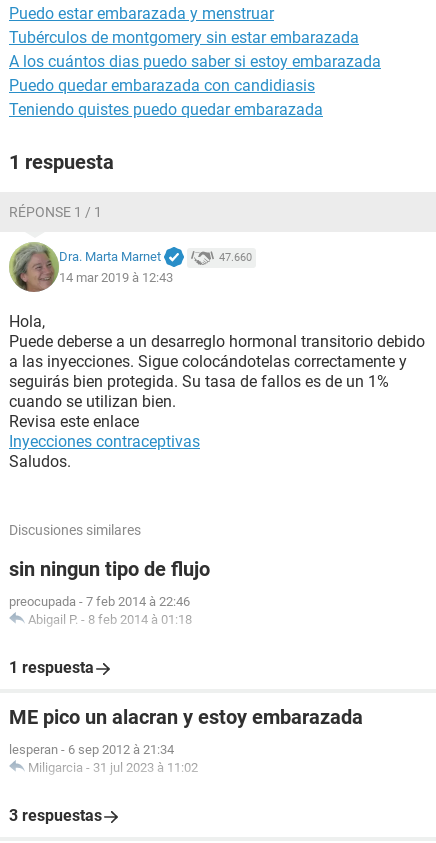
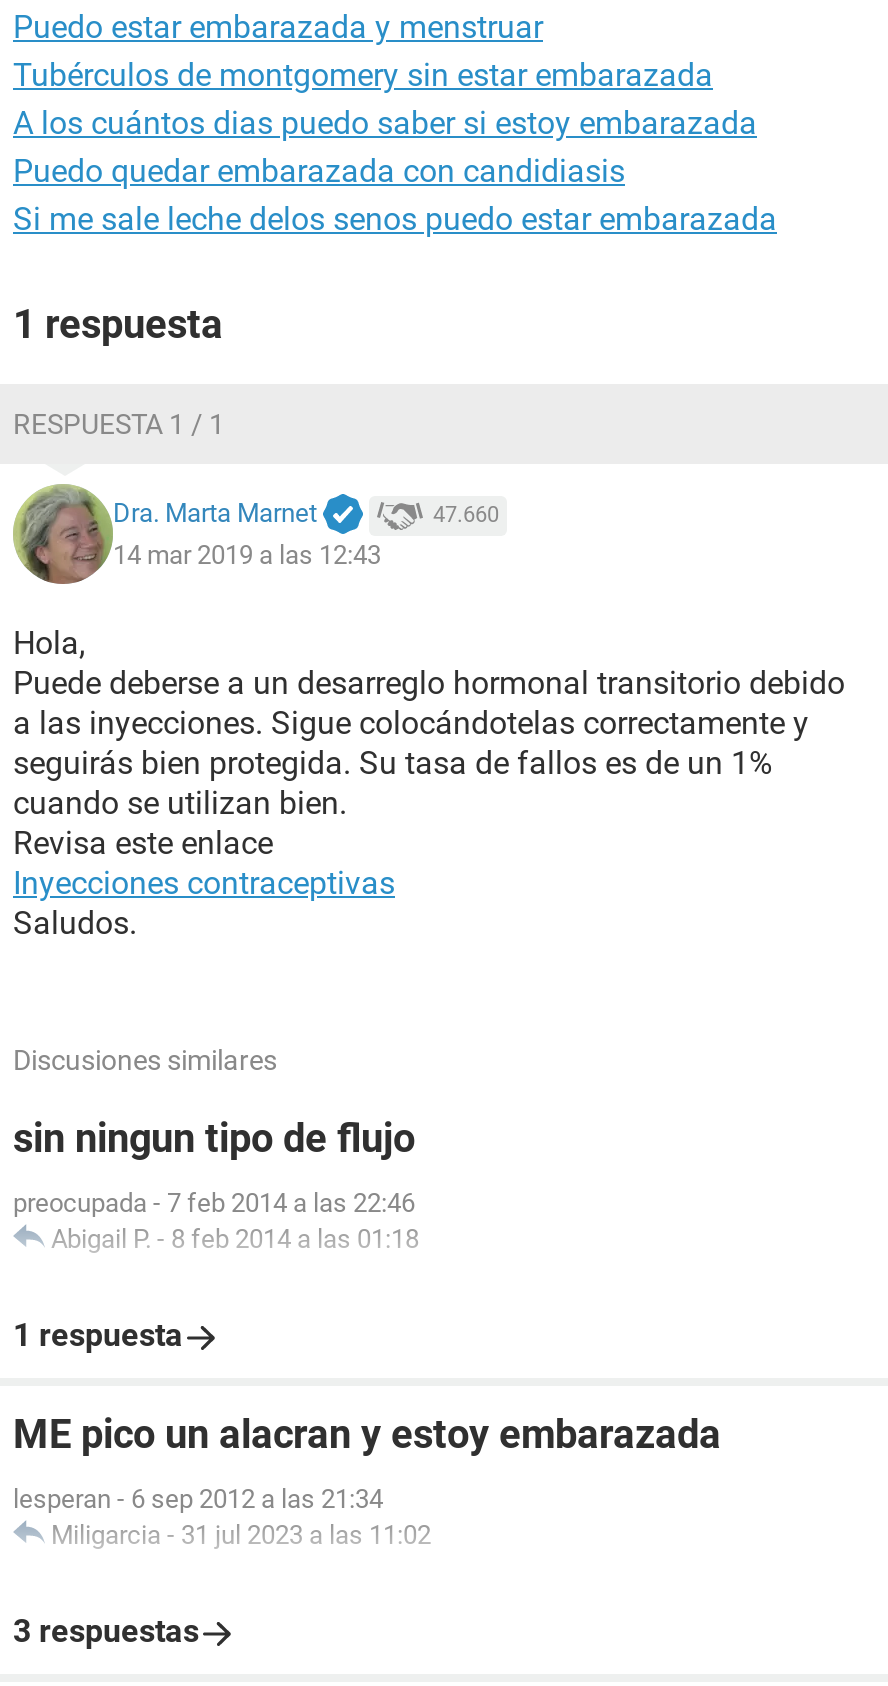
- Teniendo quistes puedo quedar embarazada
+ Si me sale leche delos senos puedo estar embarazada

- RÉPONSE 1 / 1
+ RESPUESTA 1 / 1

- 14 mar 2019 à 12:43
+ 14 mar 2019 a las 12:43

- preocupada - 7 feb 2014 à 22:46
- Abigail P. - 8 feb 2014 à 01:18
+ preocupada - 7 feb 2014 a las 22:46
+ Abigail P. - 8 feb 2014 a las 01:18

- lesperan - 6 sep 2012 à 21:34
- Miligarcia - 31 jul 2023 à 11:02
+ lesperan - 6 sep 2012 a las 21:34
+ Miligarcia - 31 jul 2023 a las 11:02
